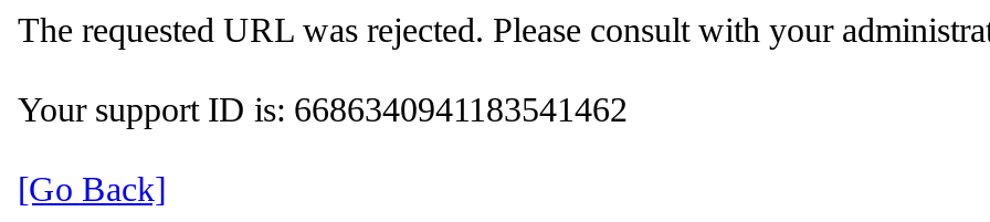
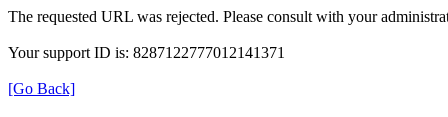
- Your support ID is: 6686340941183541462
+ Your support ID is: 8287122777012141371
